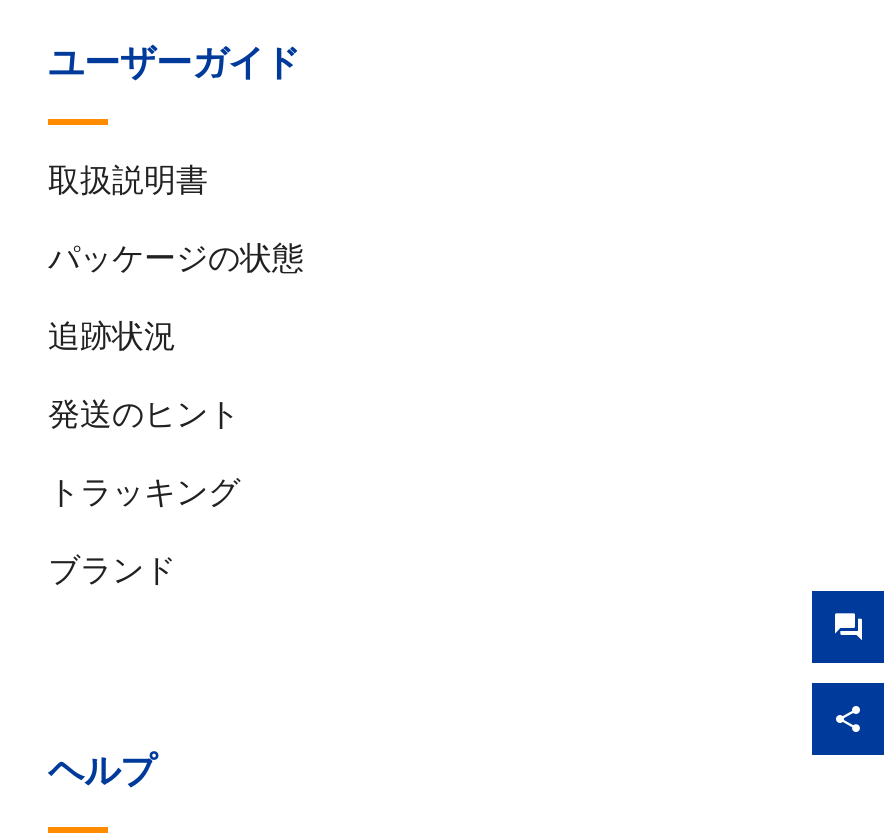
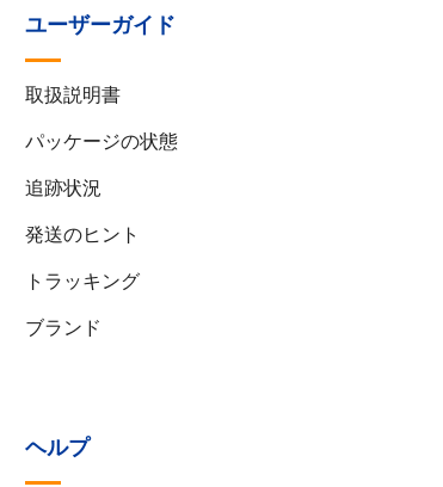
- [image]

- [image]
